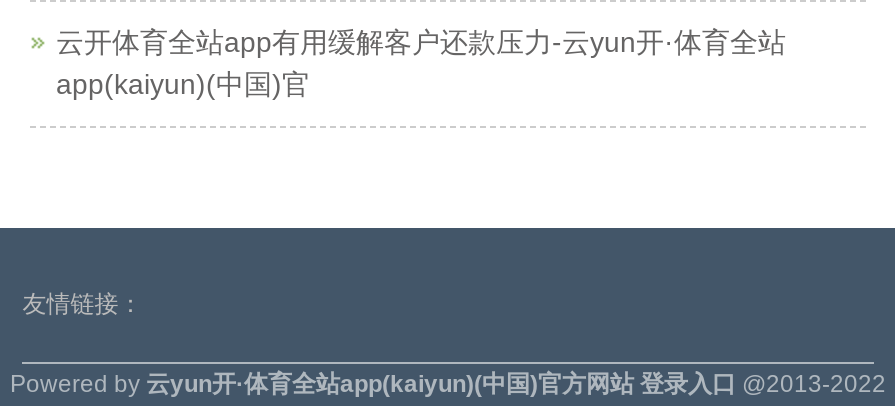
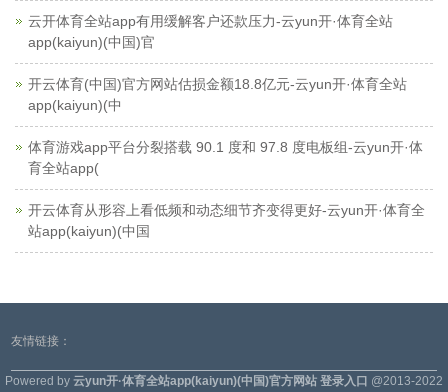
+ 开云体育(中国)官方网站估损金额18.8亿元-云yun开·体育全站
+ app(kaiyun)(中
+ 体育游戏app平台分裂搭载 90.1 度和 97.8 度电板组-云yun开·体
+ 育全站app(
+ 开云体育从形容上看低频和动态细节齐变得更好-云yun开·体育全
+ 站app(kaiyun)(中国
